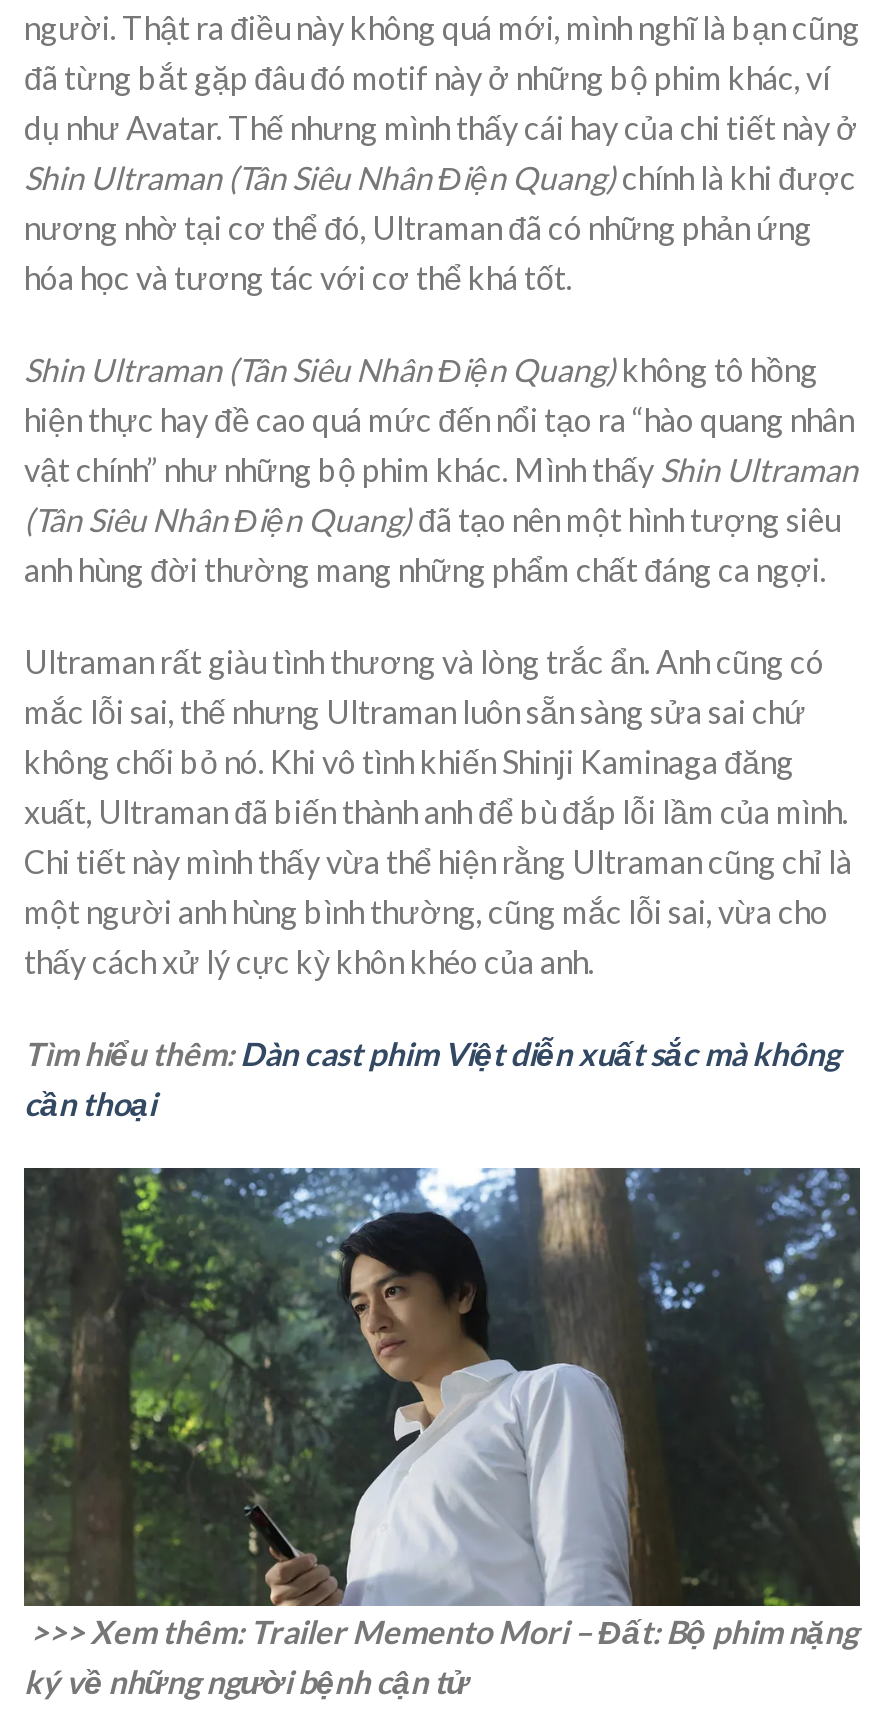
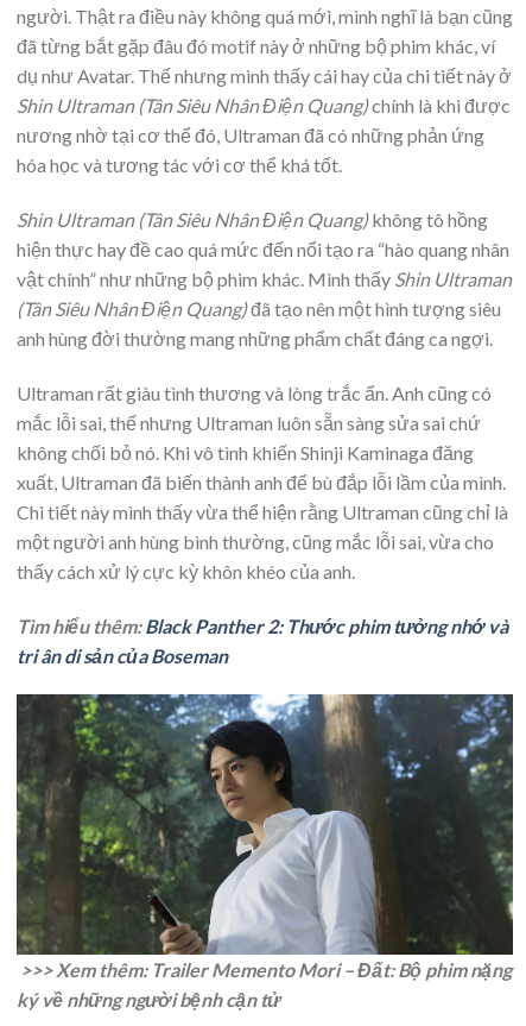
- Tìm hiểu thêm: Dàn cast phim Việt diễn xuất sắc mà không
- cần thoại
+ Tìm hiểu thêm: Black Panther 2: Thước phim tưởng nhớ và
+ tri ân di sản của Boseman
